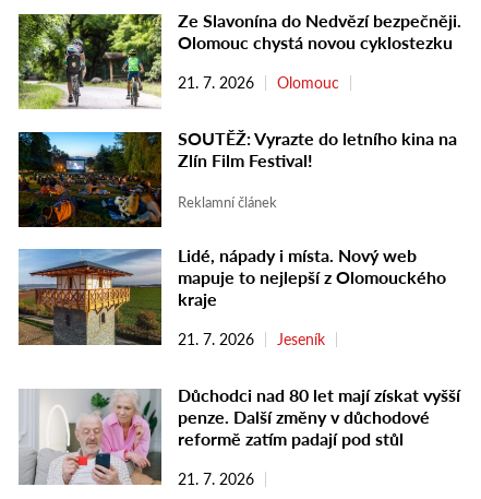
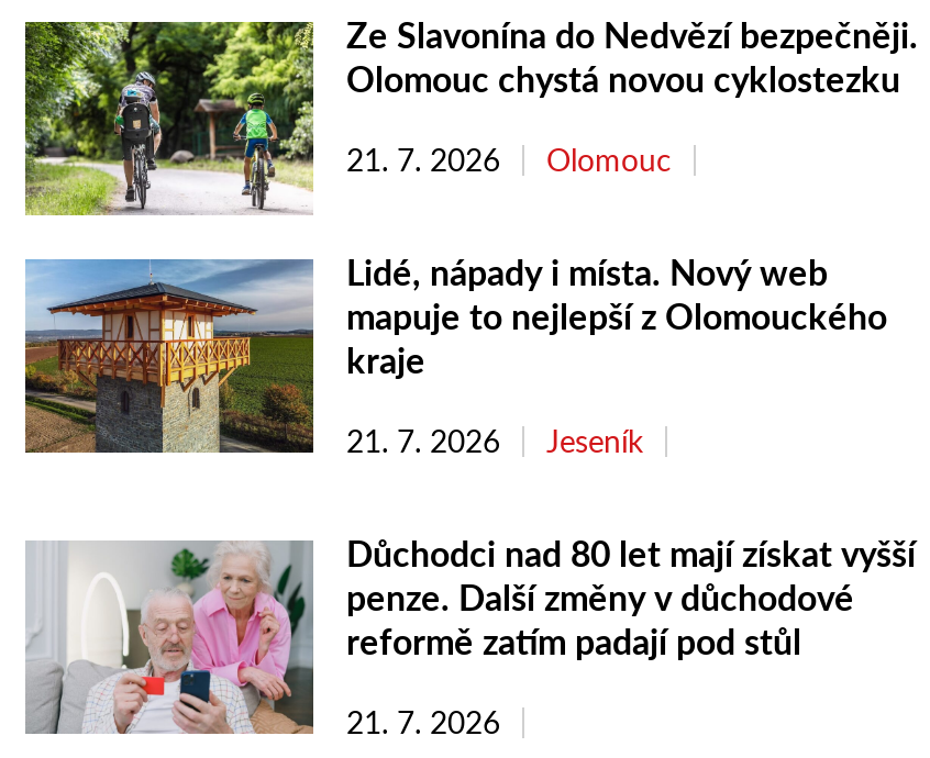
- [image]
- SOUTĚŽ: Vyrazte do letního kina na
- Zlín Film Festival!
- Reklamní článek
